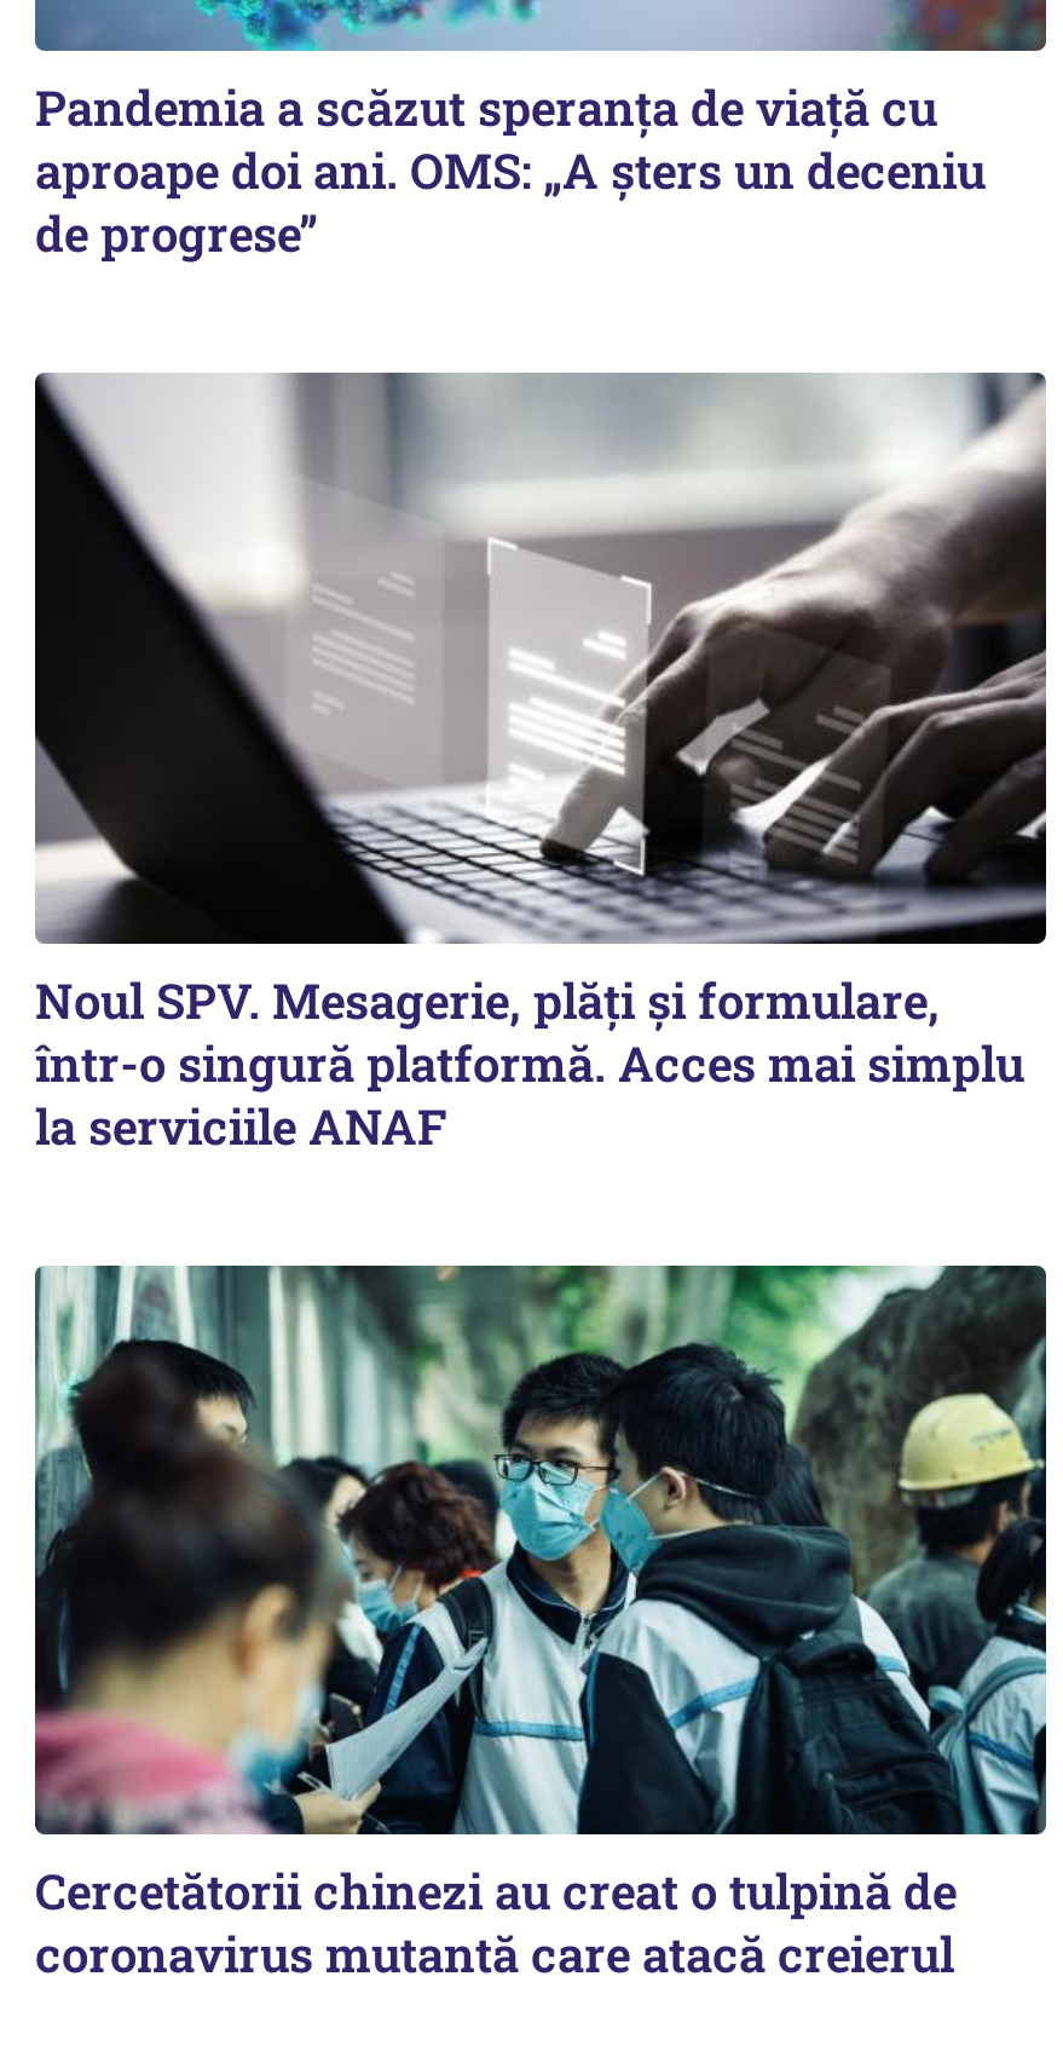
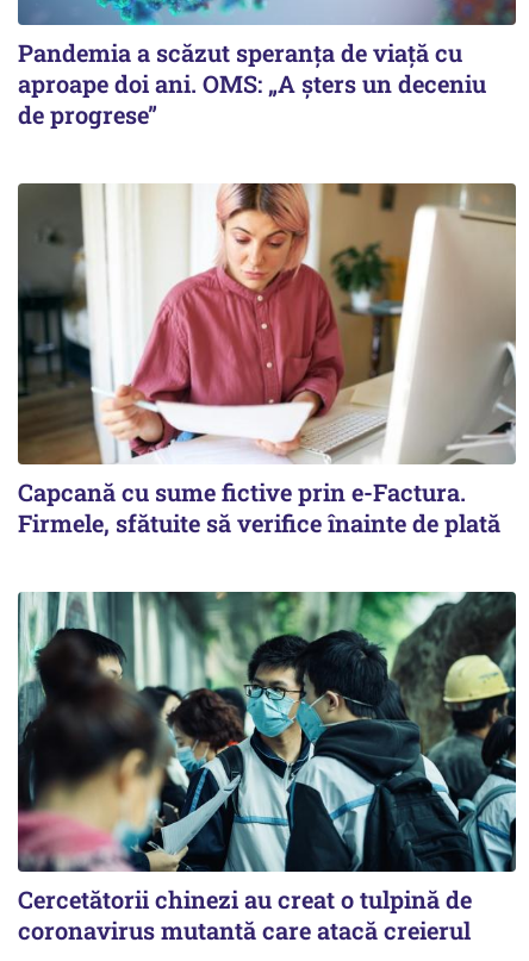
- [image]
- Noul SPV. Mesagerie, plăți și formulare,
- într-o singură platformă. Acces mai simplu
- la serviciile ANAF
+ [image]
+ Capcană cu sume fictive prin e-Factura.
+ Firmele, sfătuite să verifice înainte de plată
